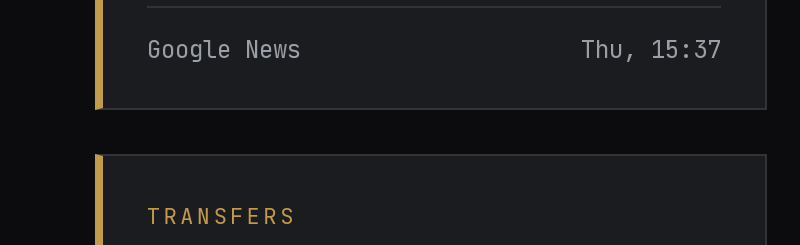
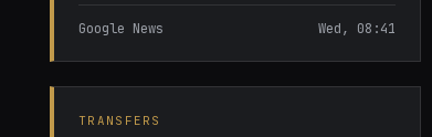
- Thu, 15:37
+ Wed, 08:41
